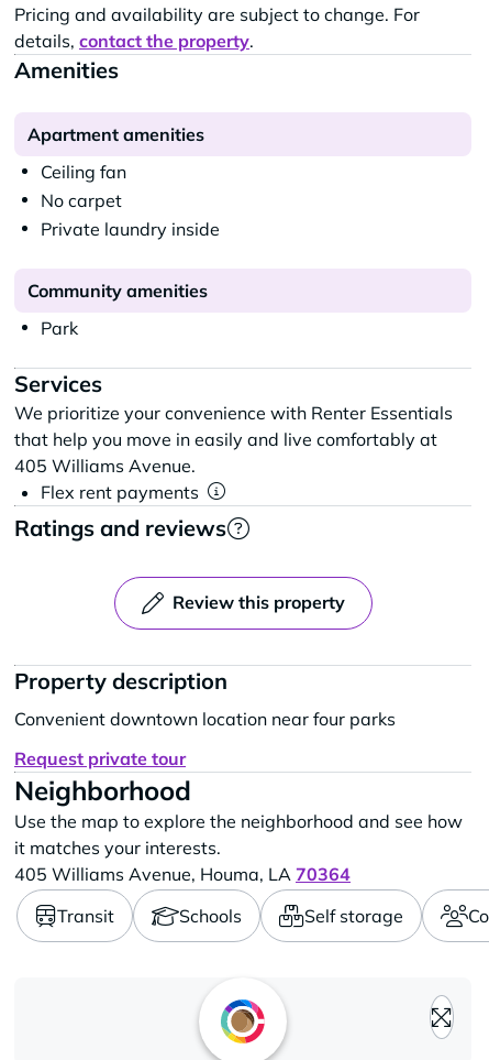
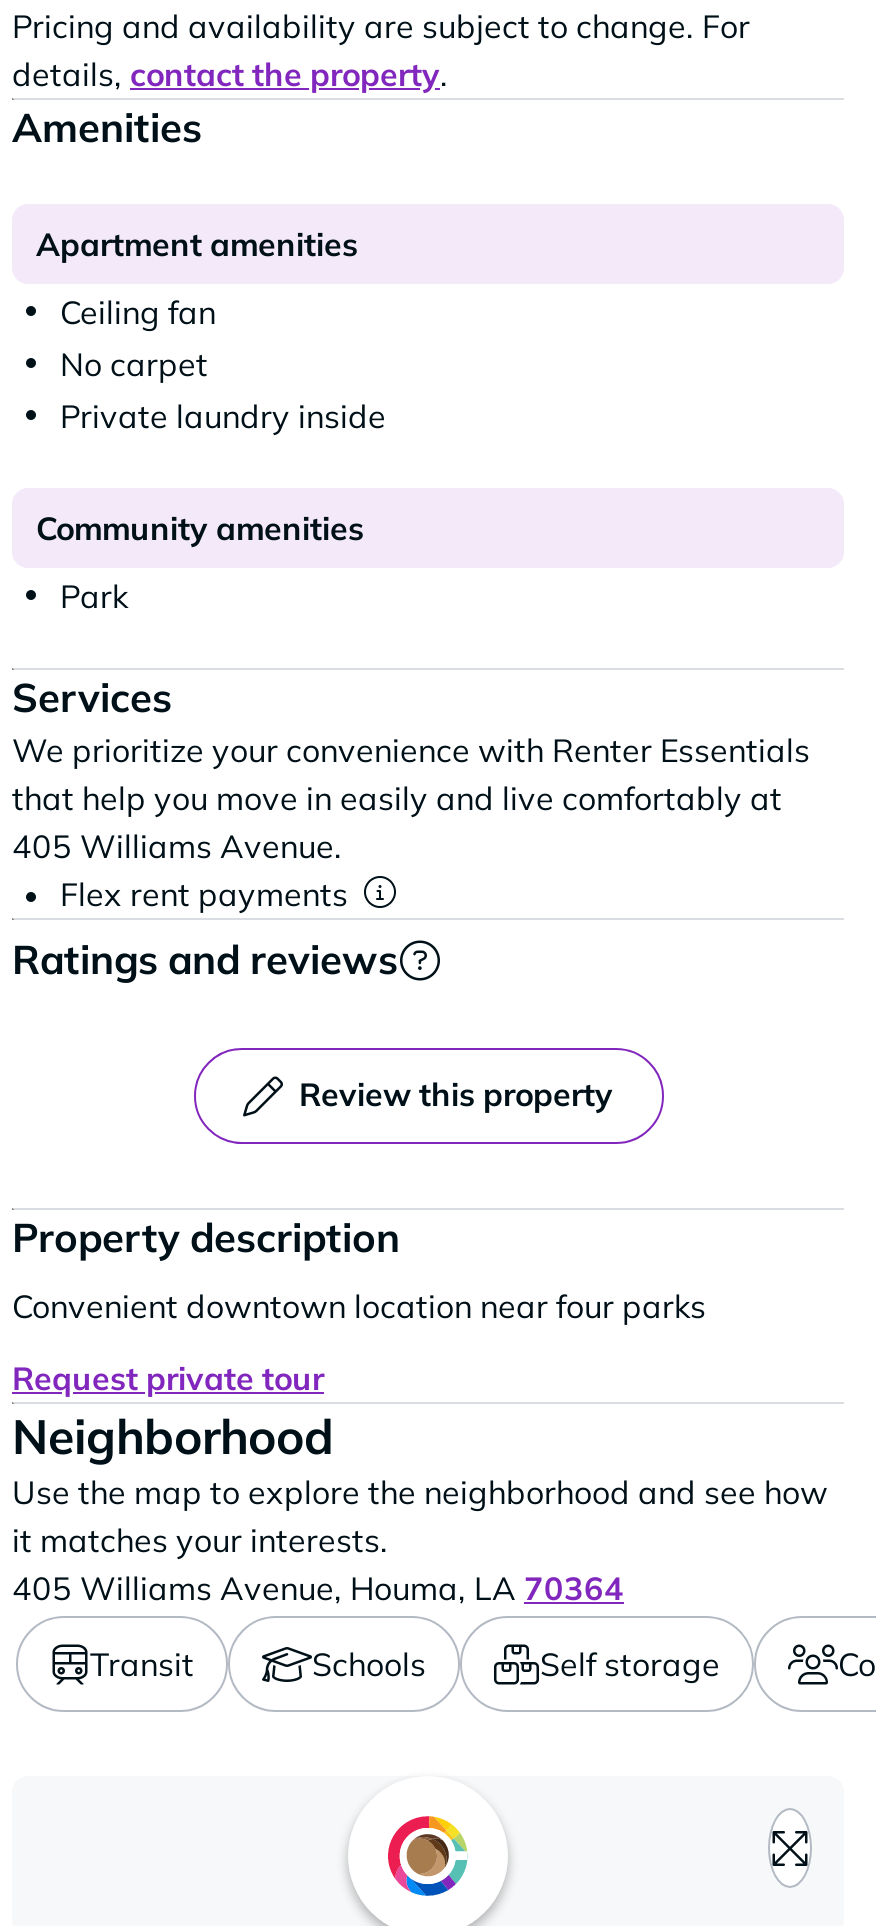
- [image]
+ [image]
